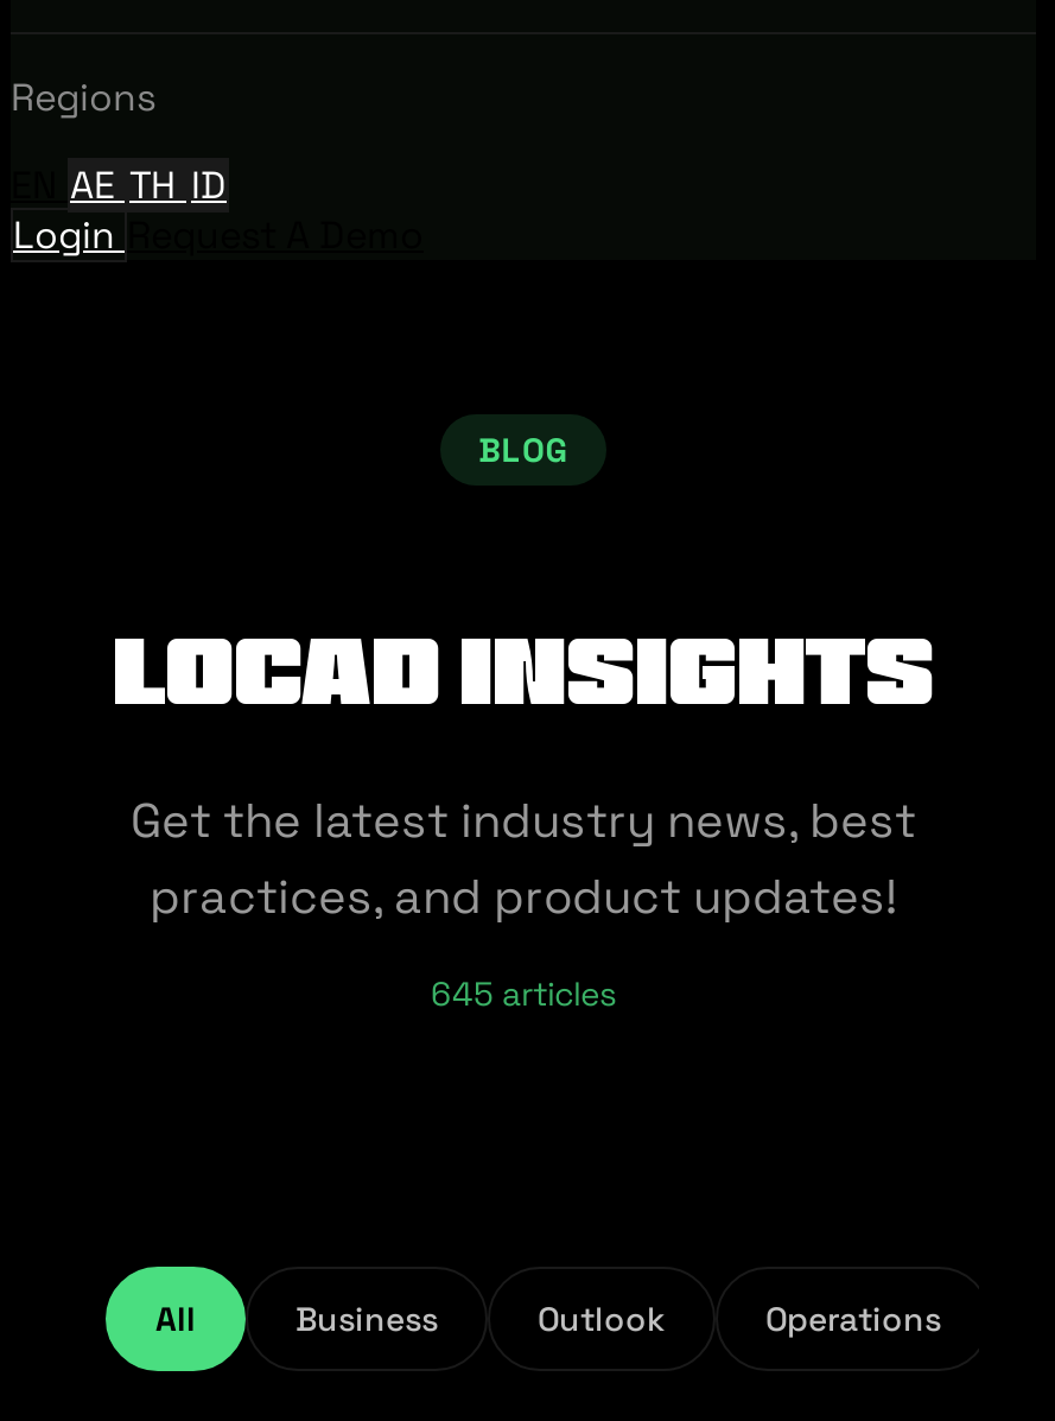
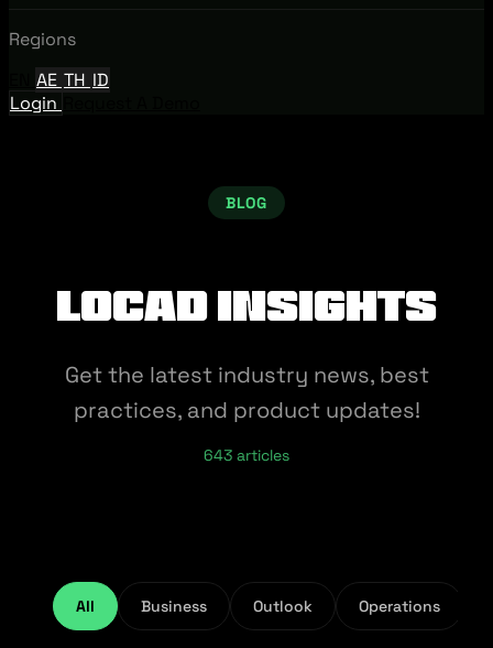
- 645 articles
+ 643 articles
